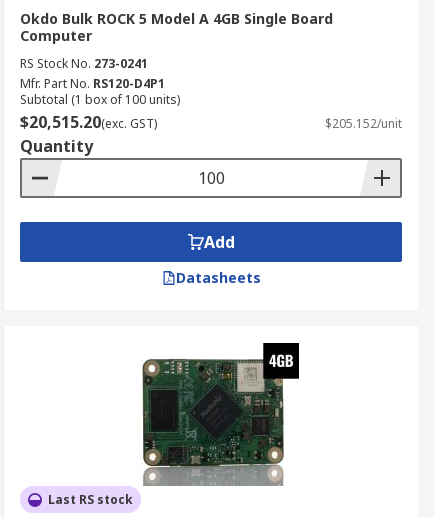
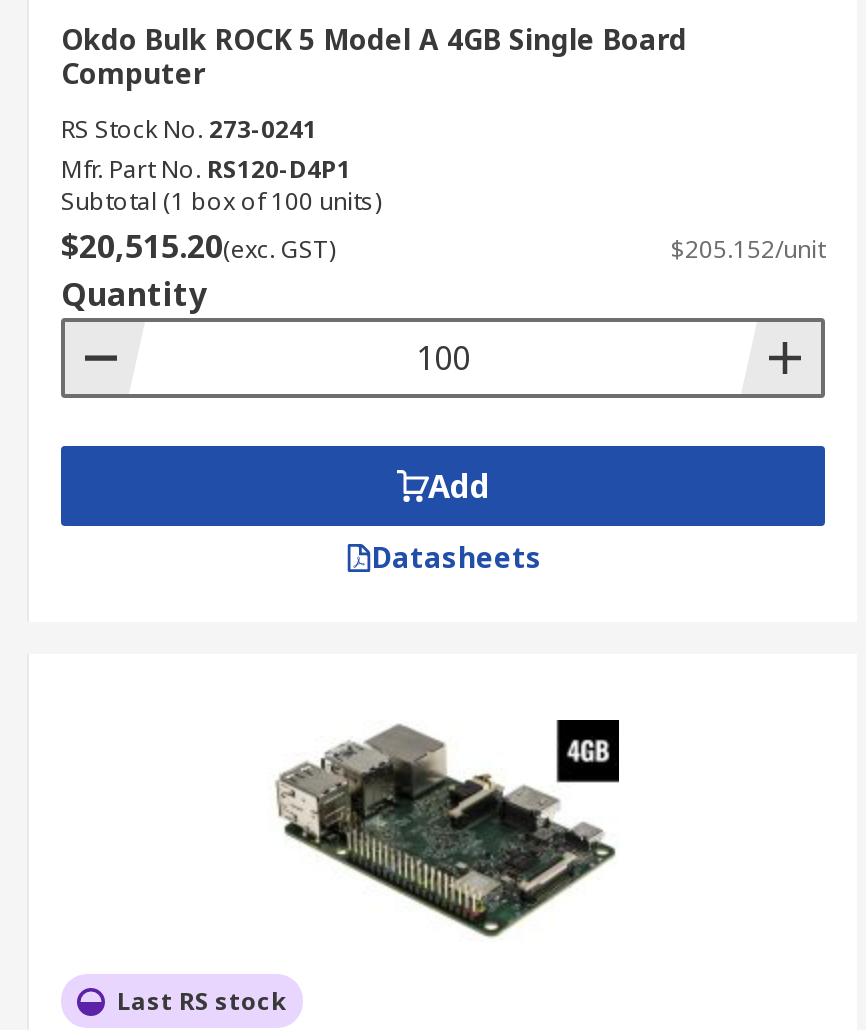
- [image]
+ [image]
